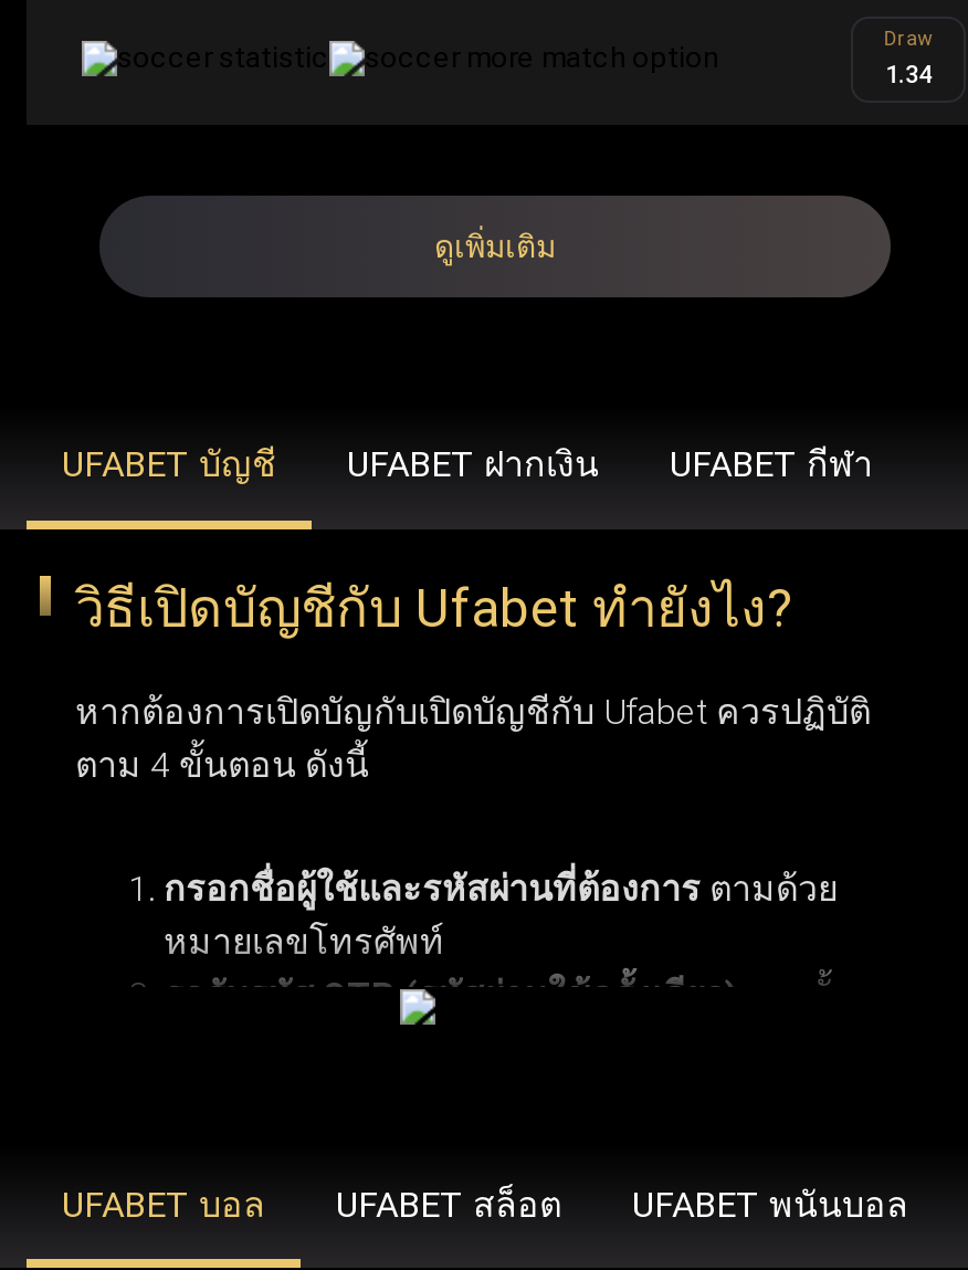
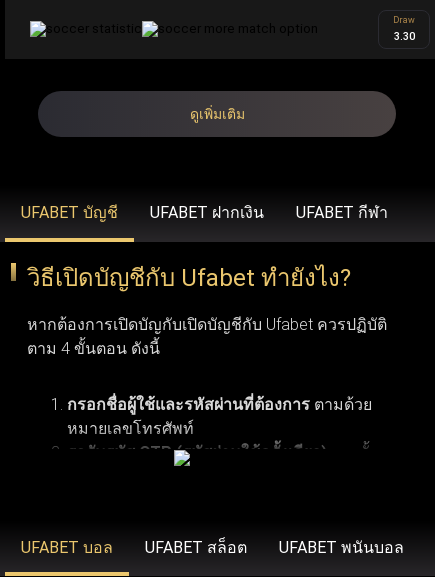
- 1.34
+ 3.30
